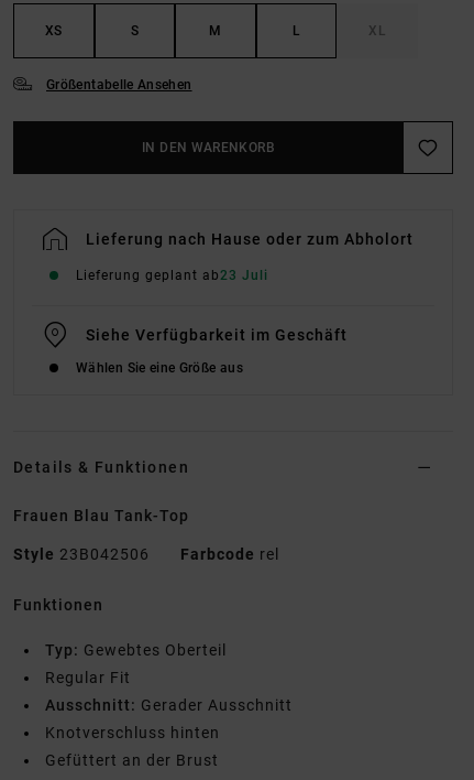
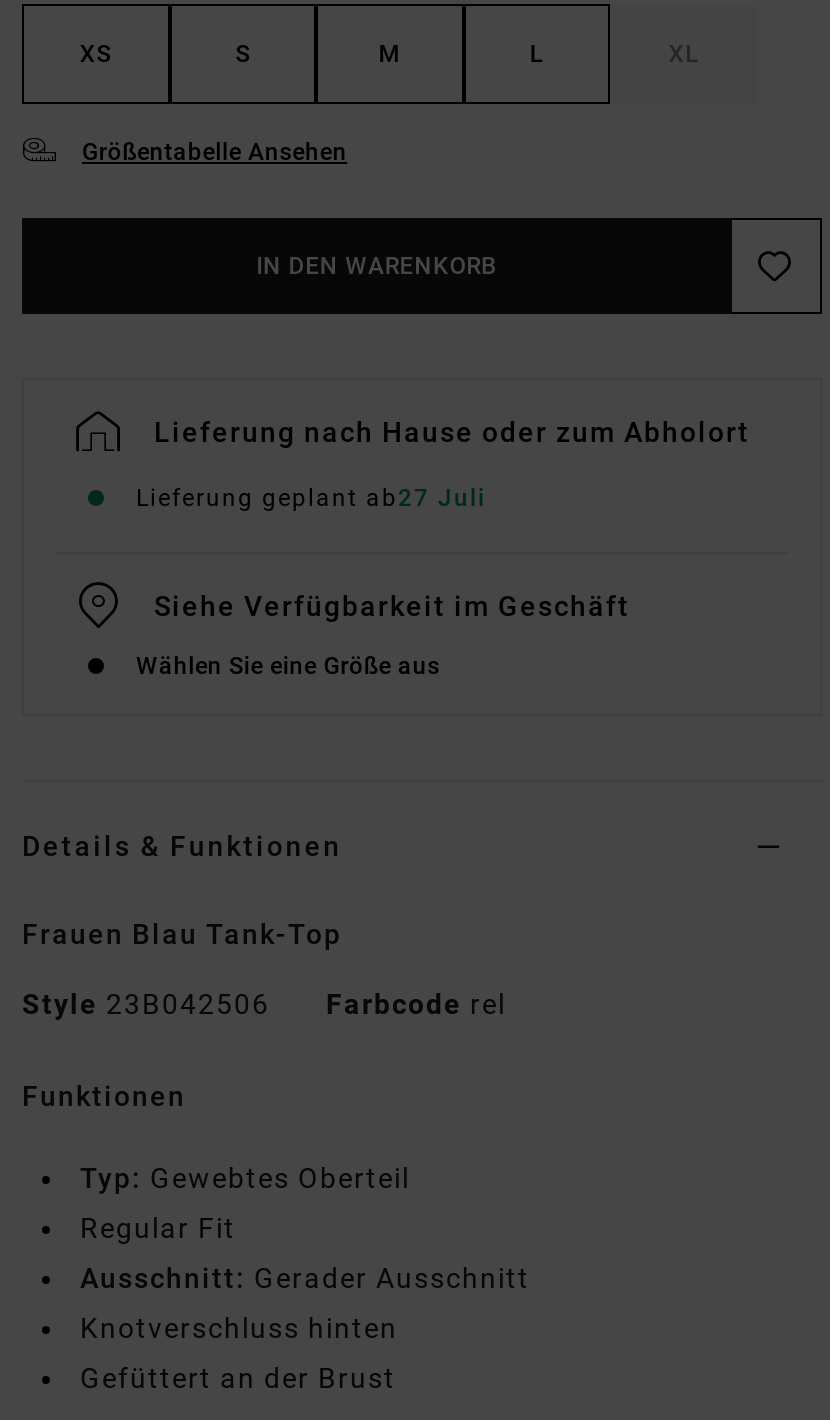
- Lieferung geplant ab23 Juli
+ Lieferung geplant ab27 Juli
